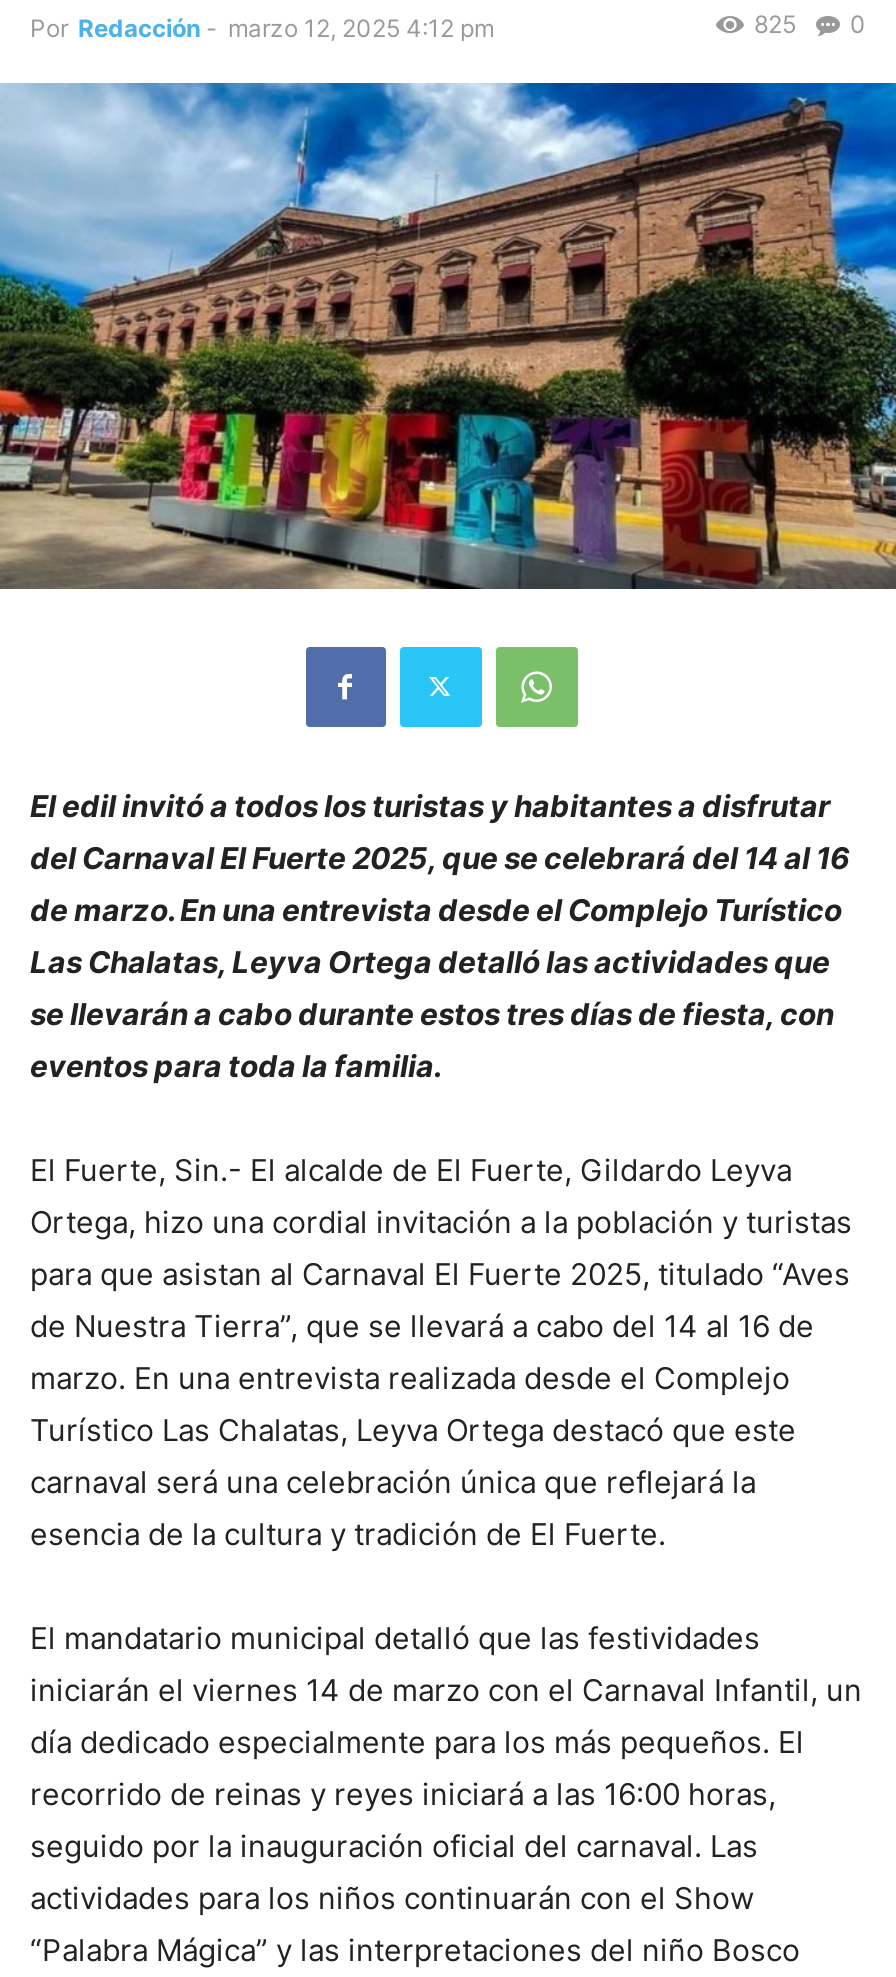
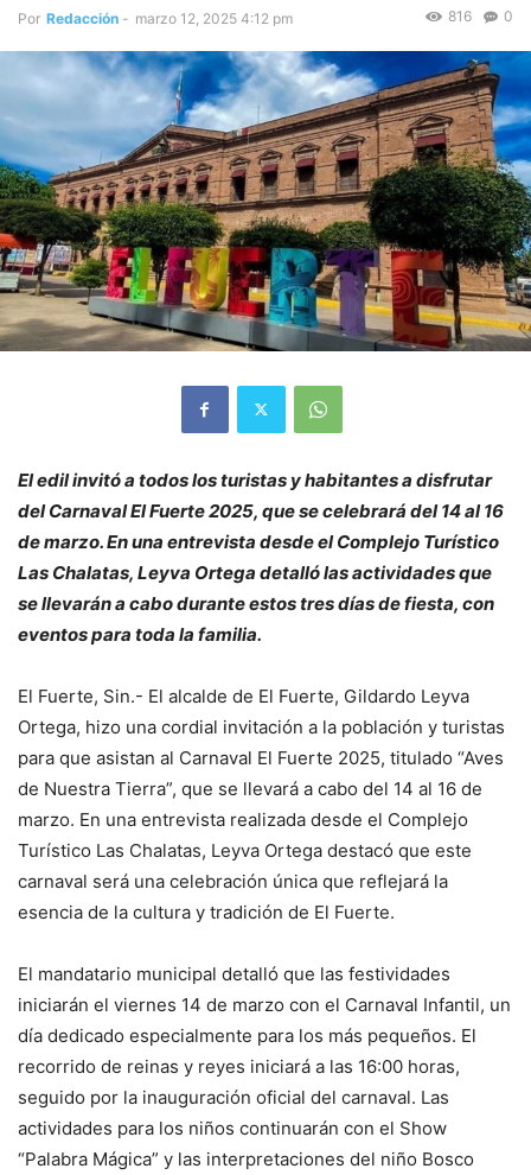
- 825 0
+ 816 0
